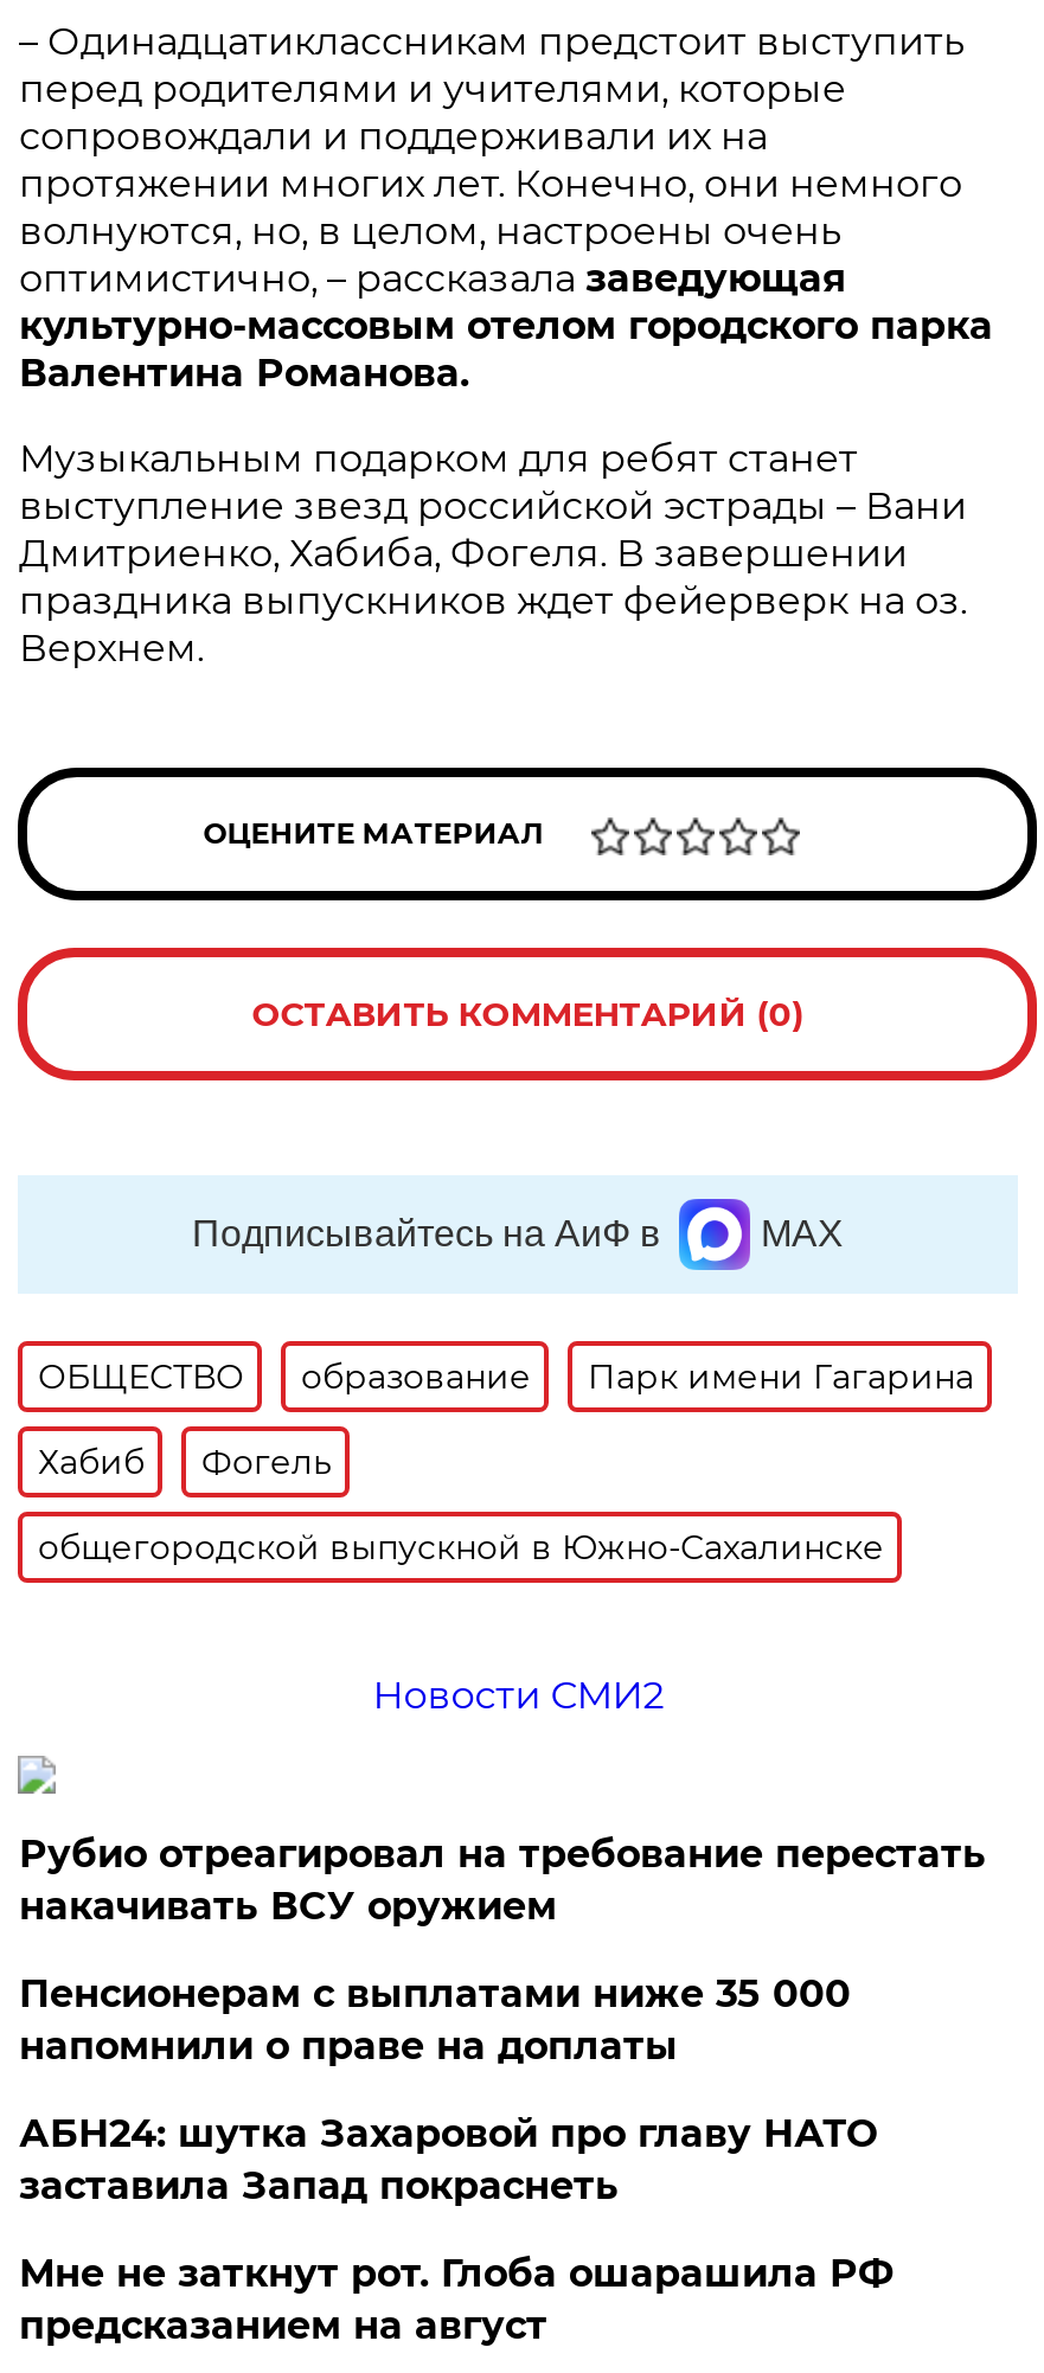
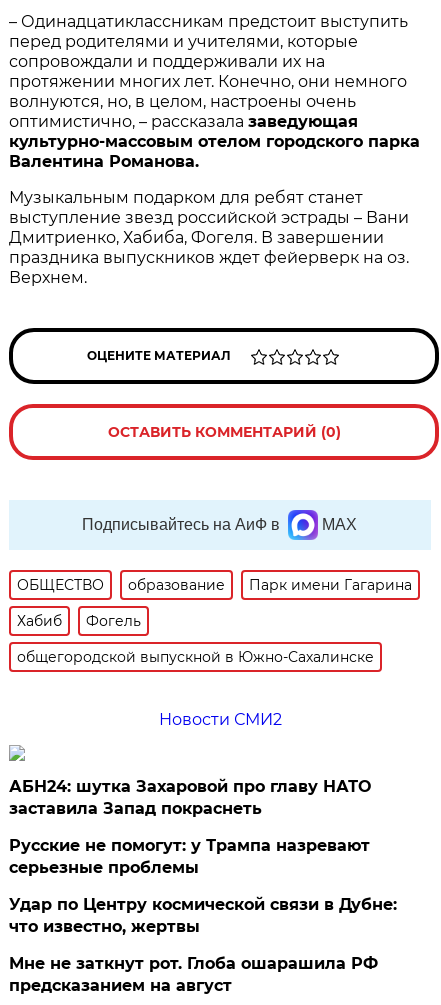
- Рубио отреагировал на требование перестать
- накачивать ВСУ оружием
- Пенсионерам с выплатами ниже 35 000
- напомнили о праве на доплаты

moved up: АБН24: шутка Захаровой про главу НАТО | заставила Запад покраснеть

+ Русские не помогут: у Трампа назревают
+ серьезные проблемы
+ Удар по Центру космической связи в Дубне:
+ что известно, жертвы
